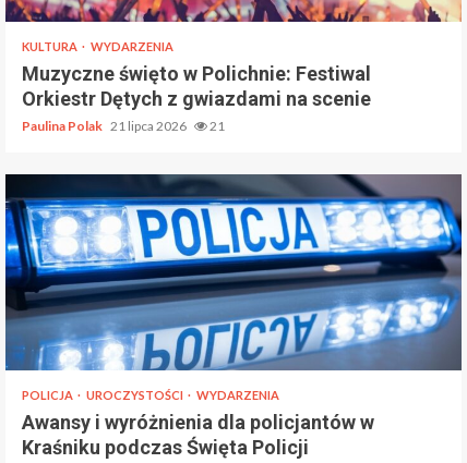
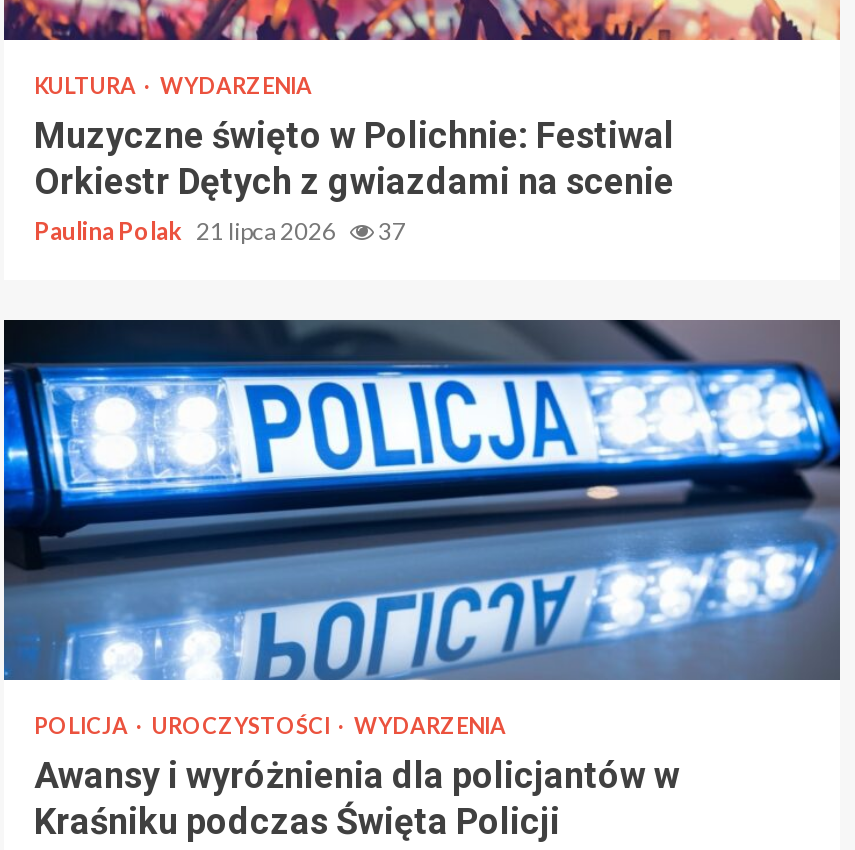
- Paulina Polak 21 lipca 2026 21
+ Paulina Polak 21 lipca 2026 37
